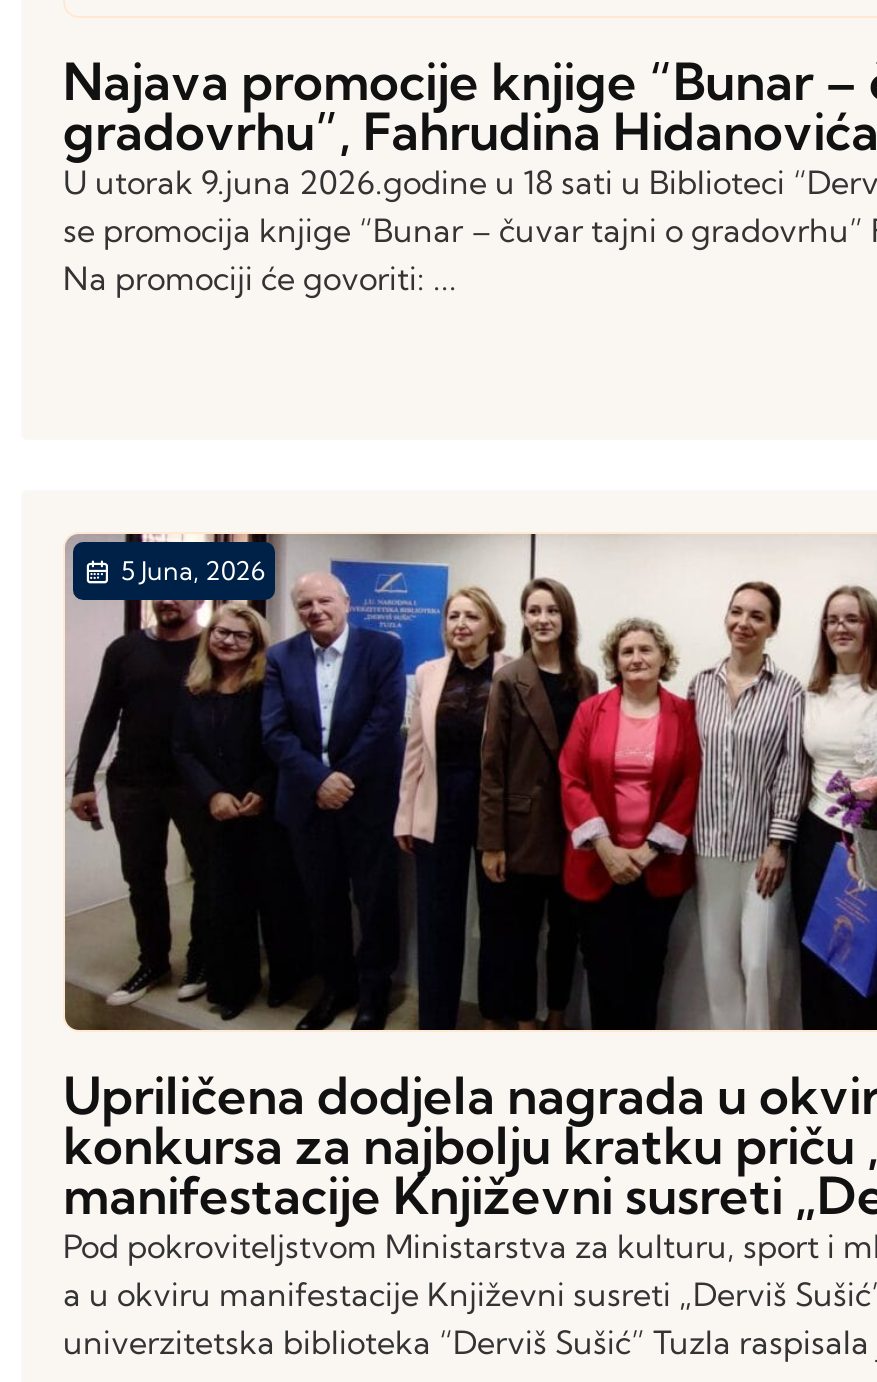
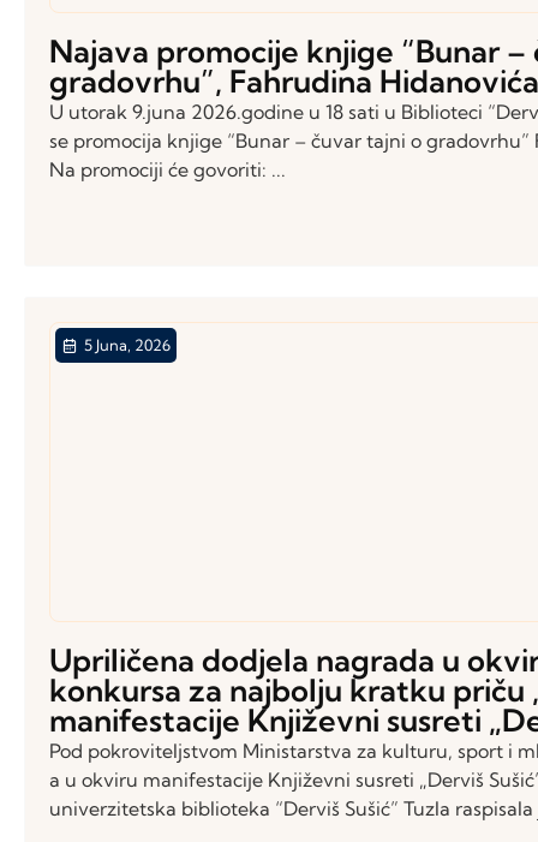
- [image]
